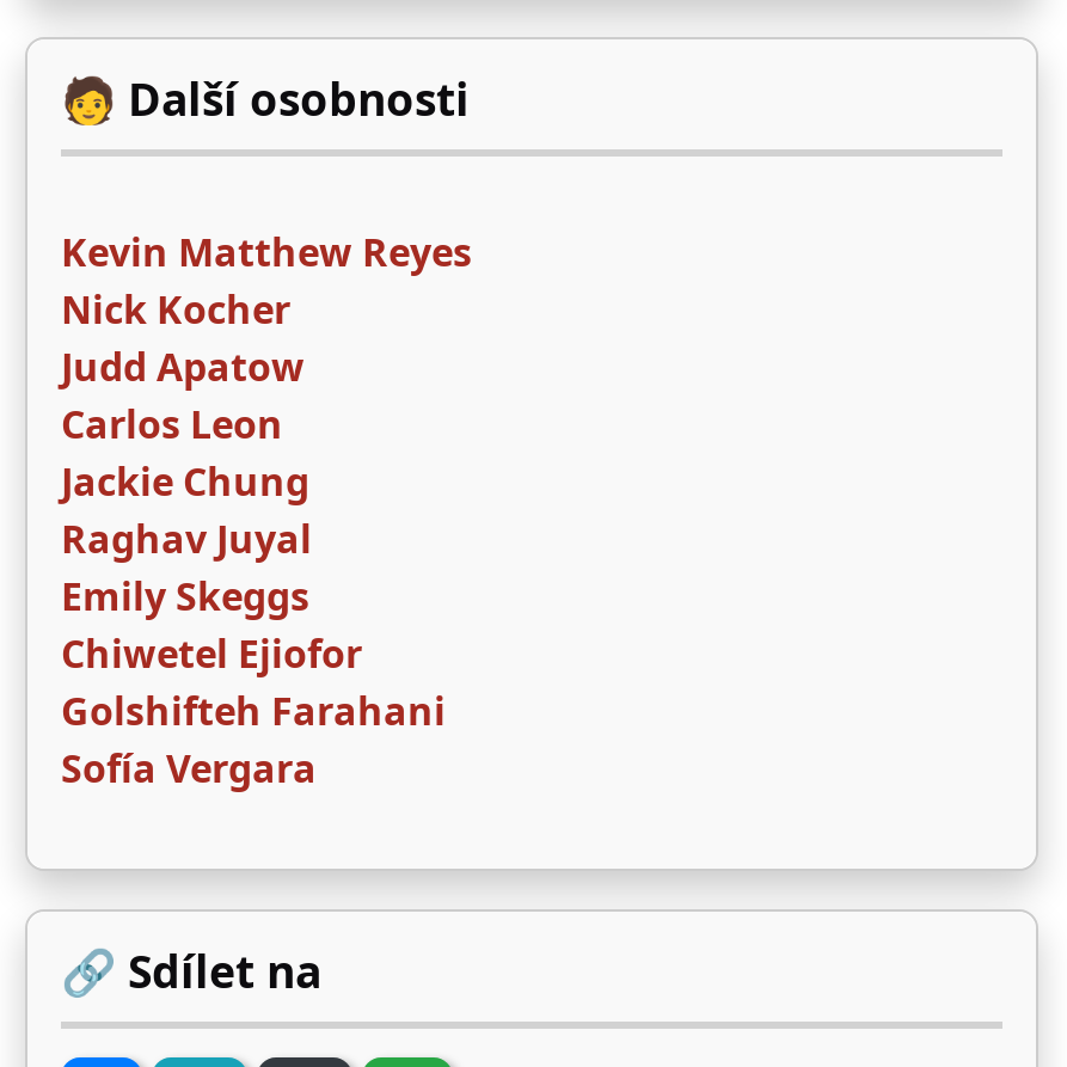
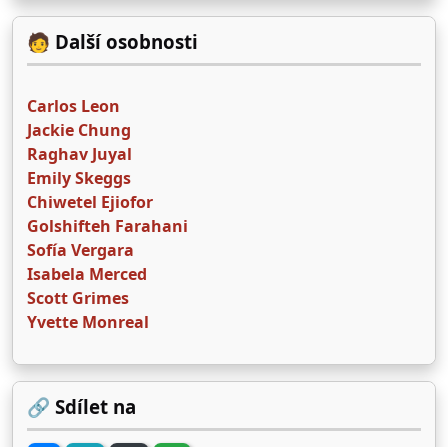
- Kevin Matthew Reyes
- Nick Kocher
- Judd Apatow

moved up: Carlos Leon | Jackie Chung | Raghav Juyal | Emily Skeggs | Chiwetel Ejiofor | Golshifteh Farahani | Sofía Vergara

+ Isabela Merced
+ Scott Grimes
+ Yvette Monreal
